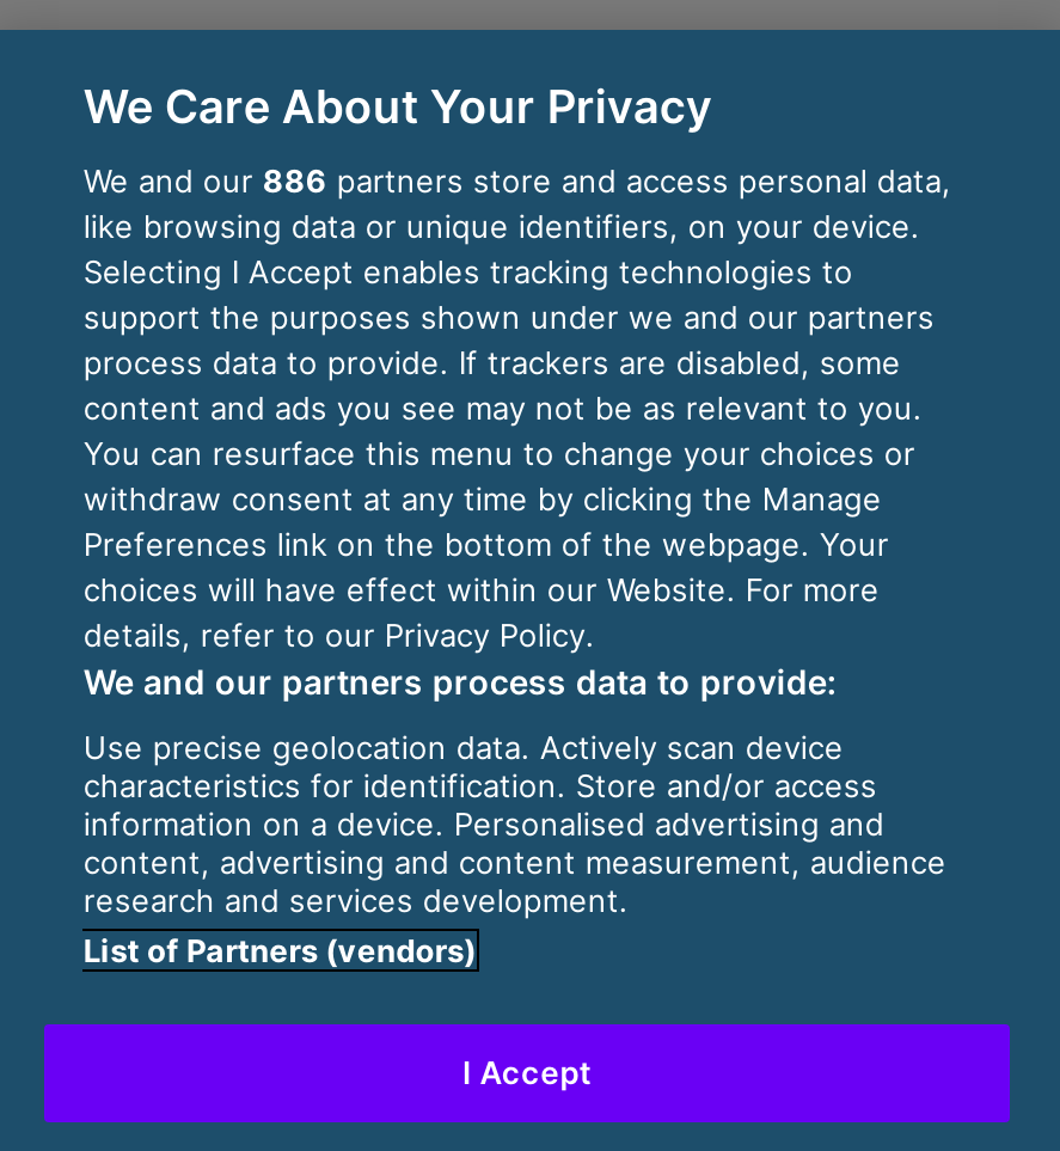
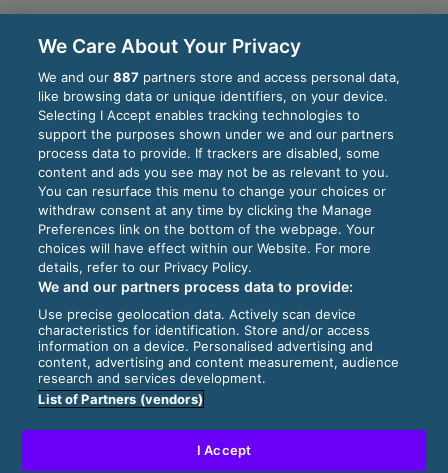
- We and our 886 partners store and access personal data,
+ We and our 887 partners store and access personal data,
